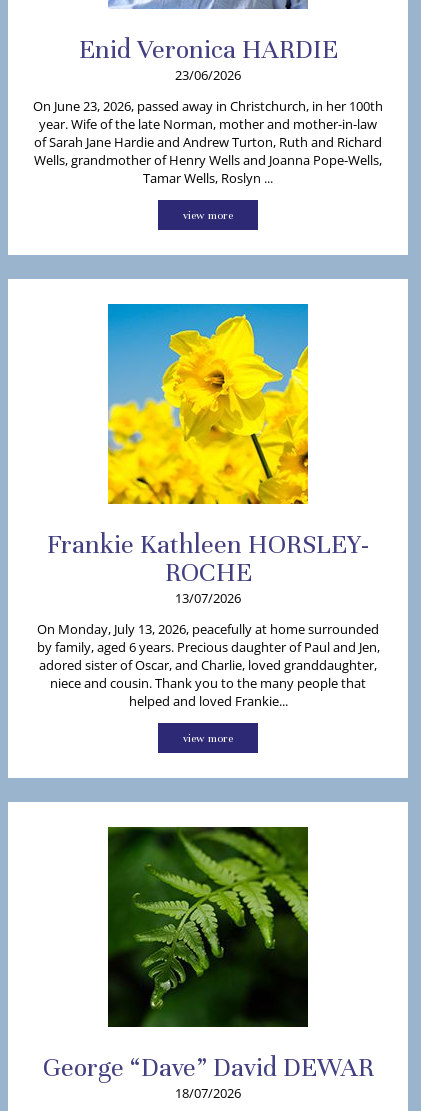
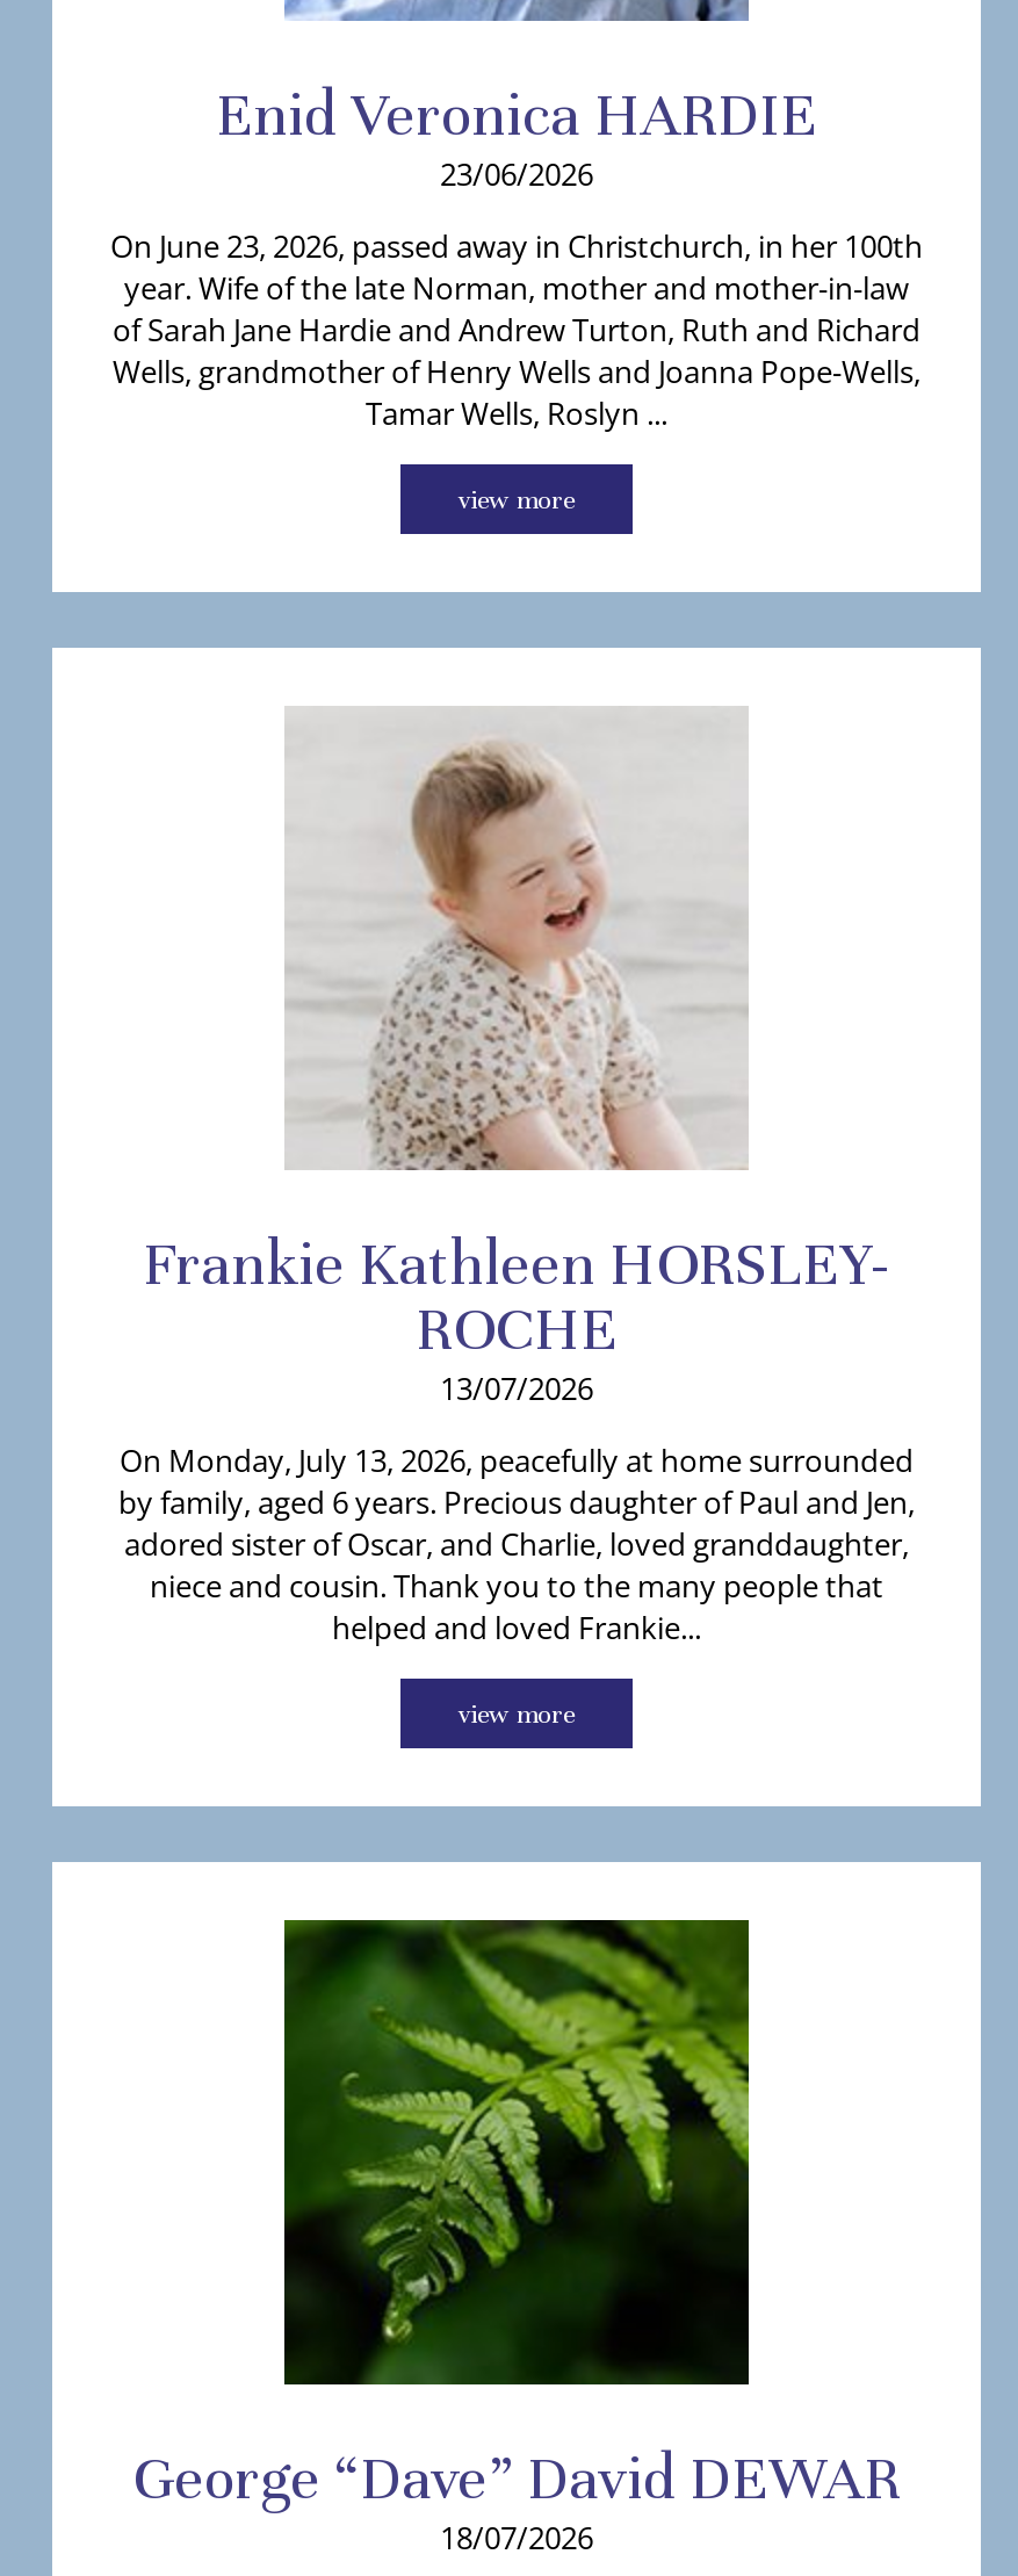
- [image]
+ [image]
